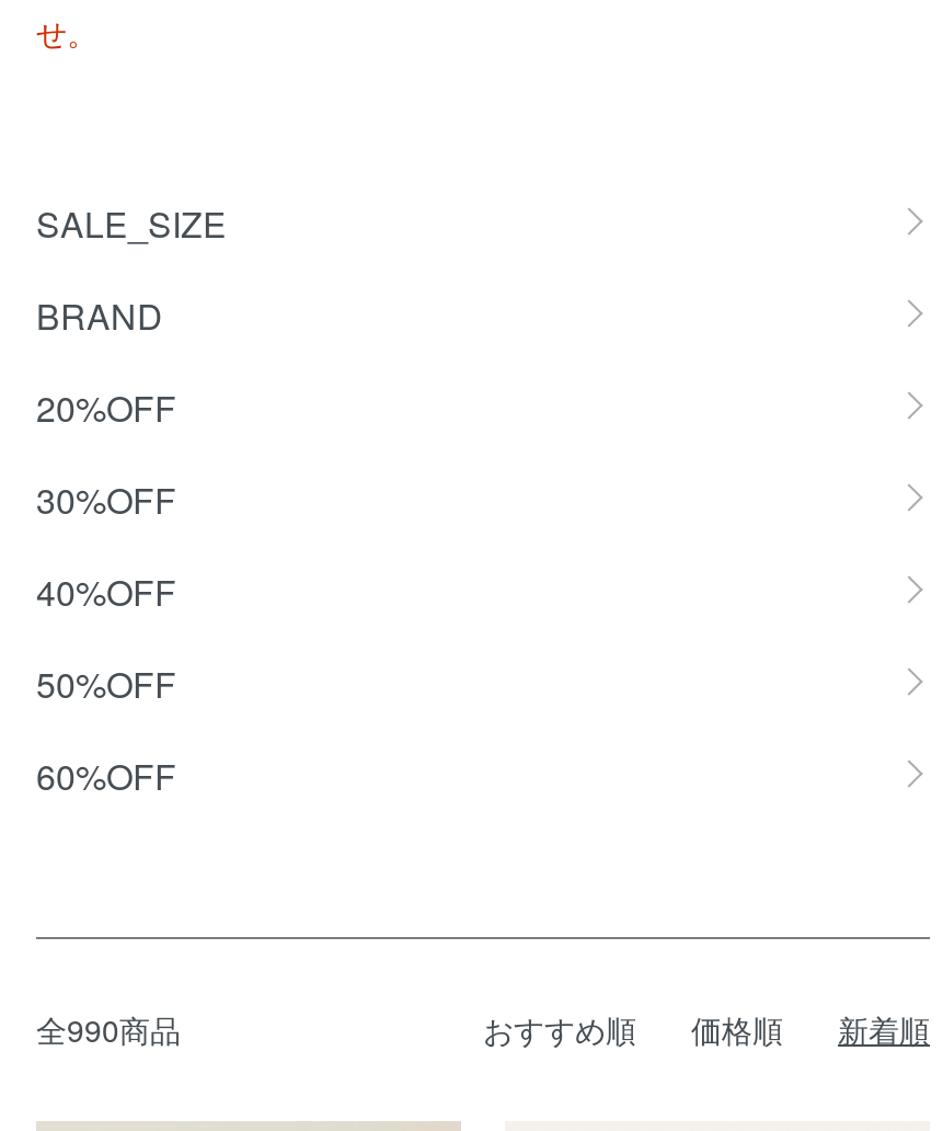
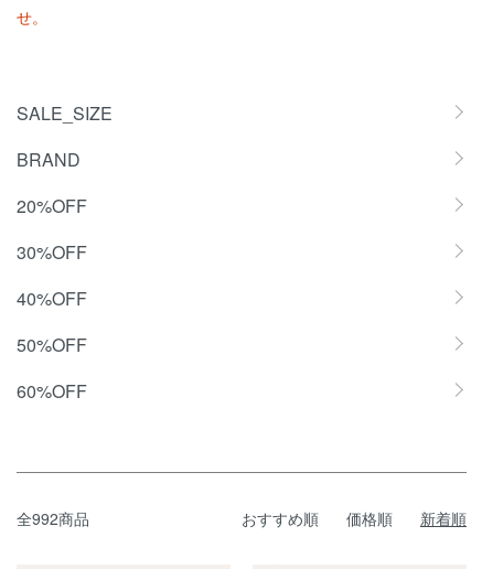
- 全990商品
+ 全992商品
